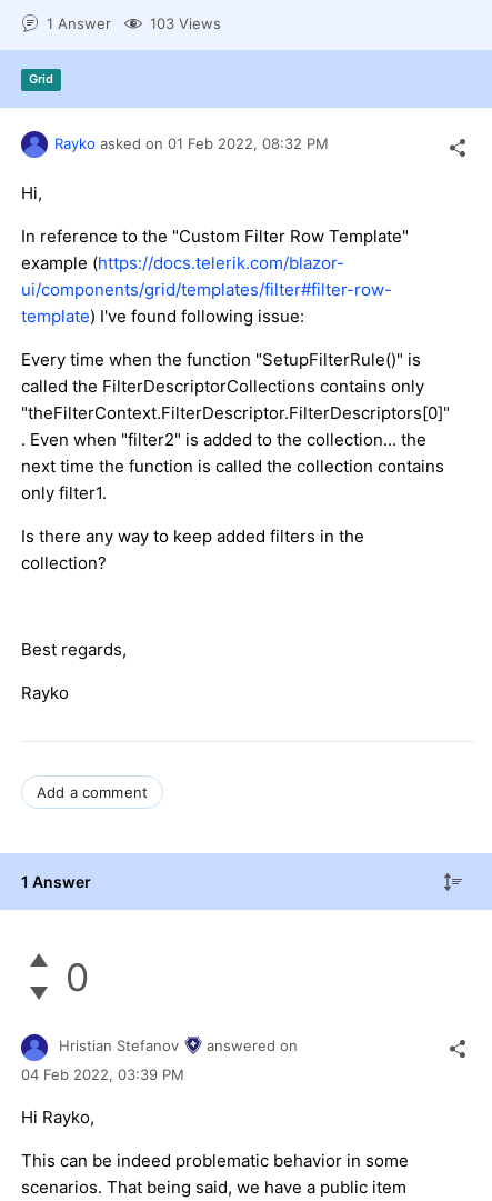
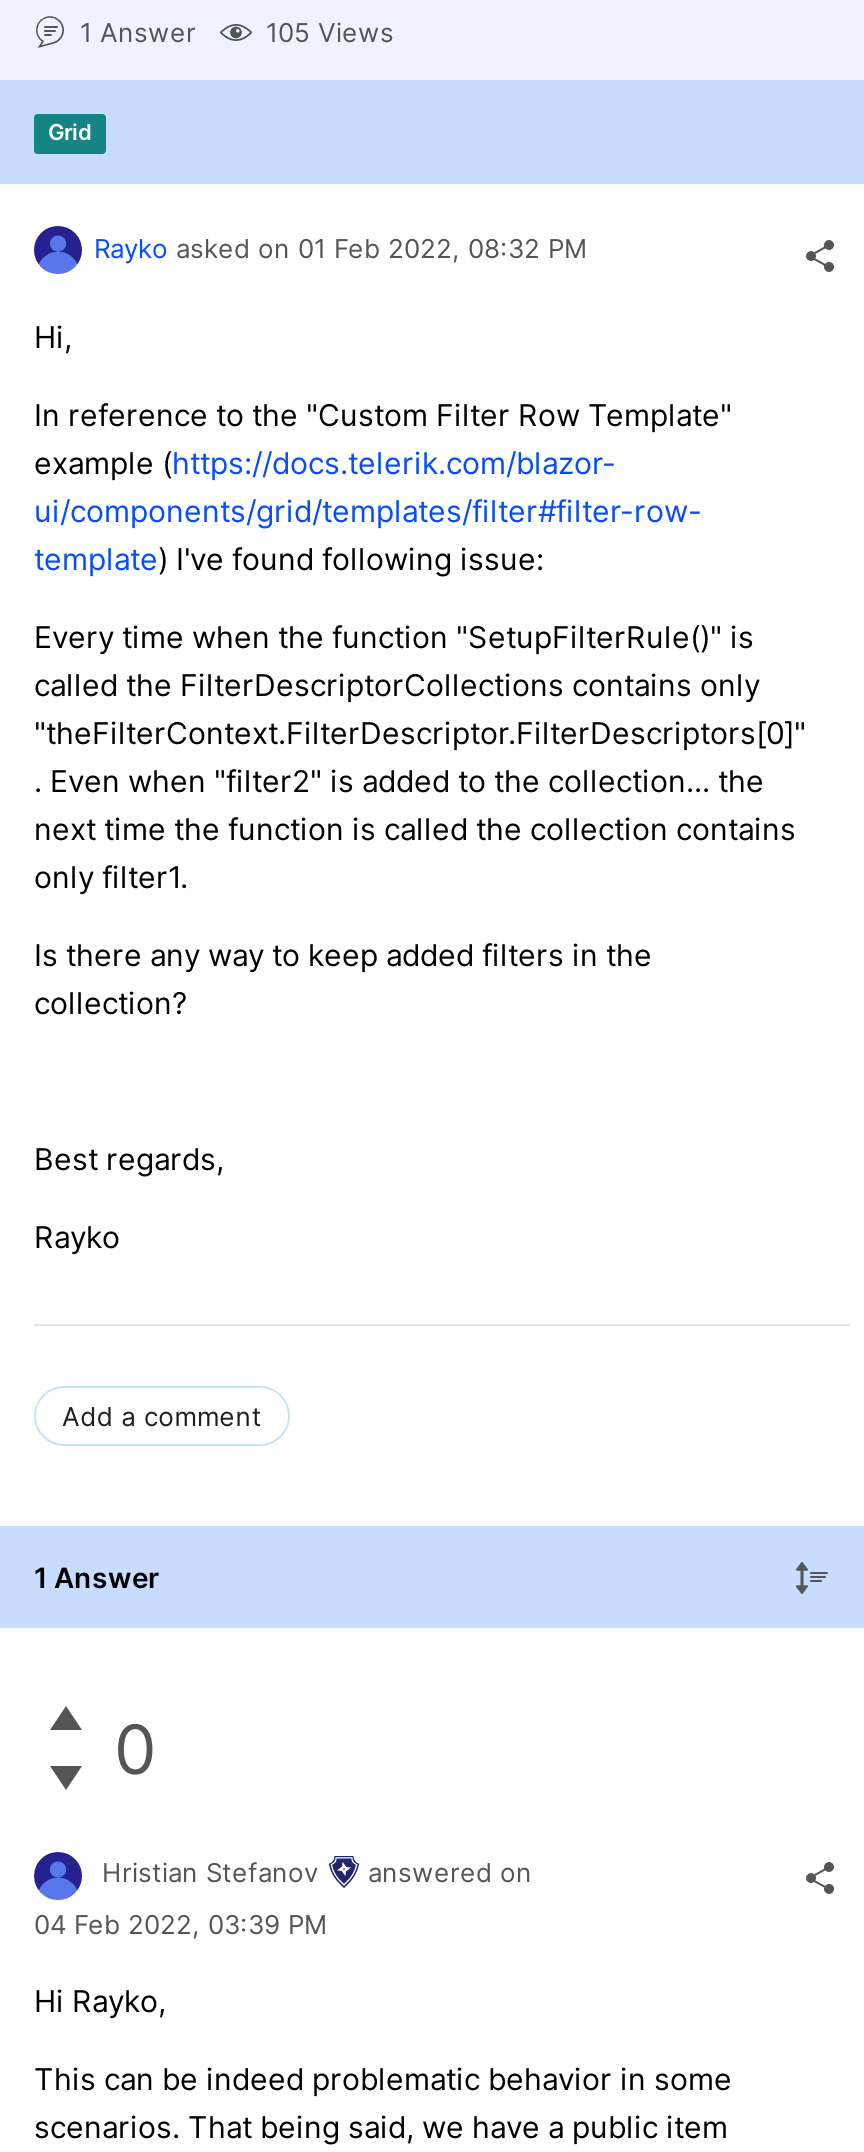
- 103 Views
+ 105 Views
